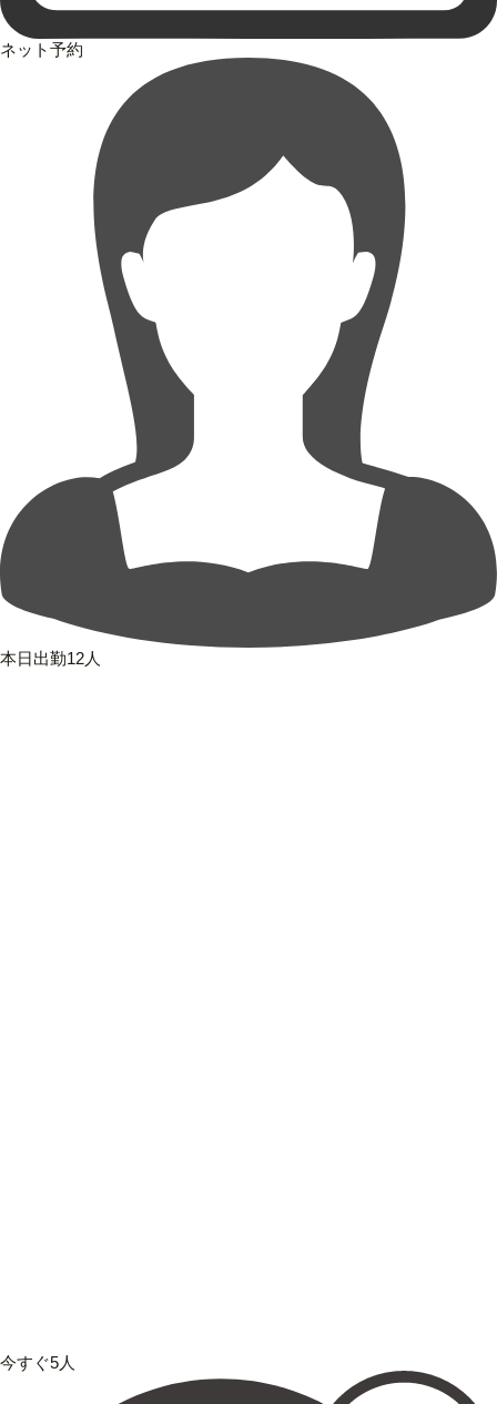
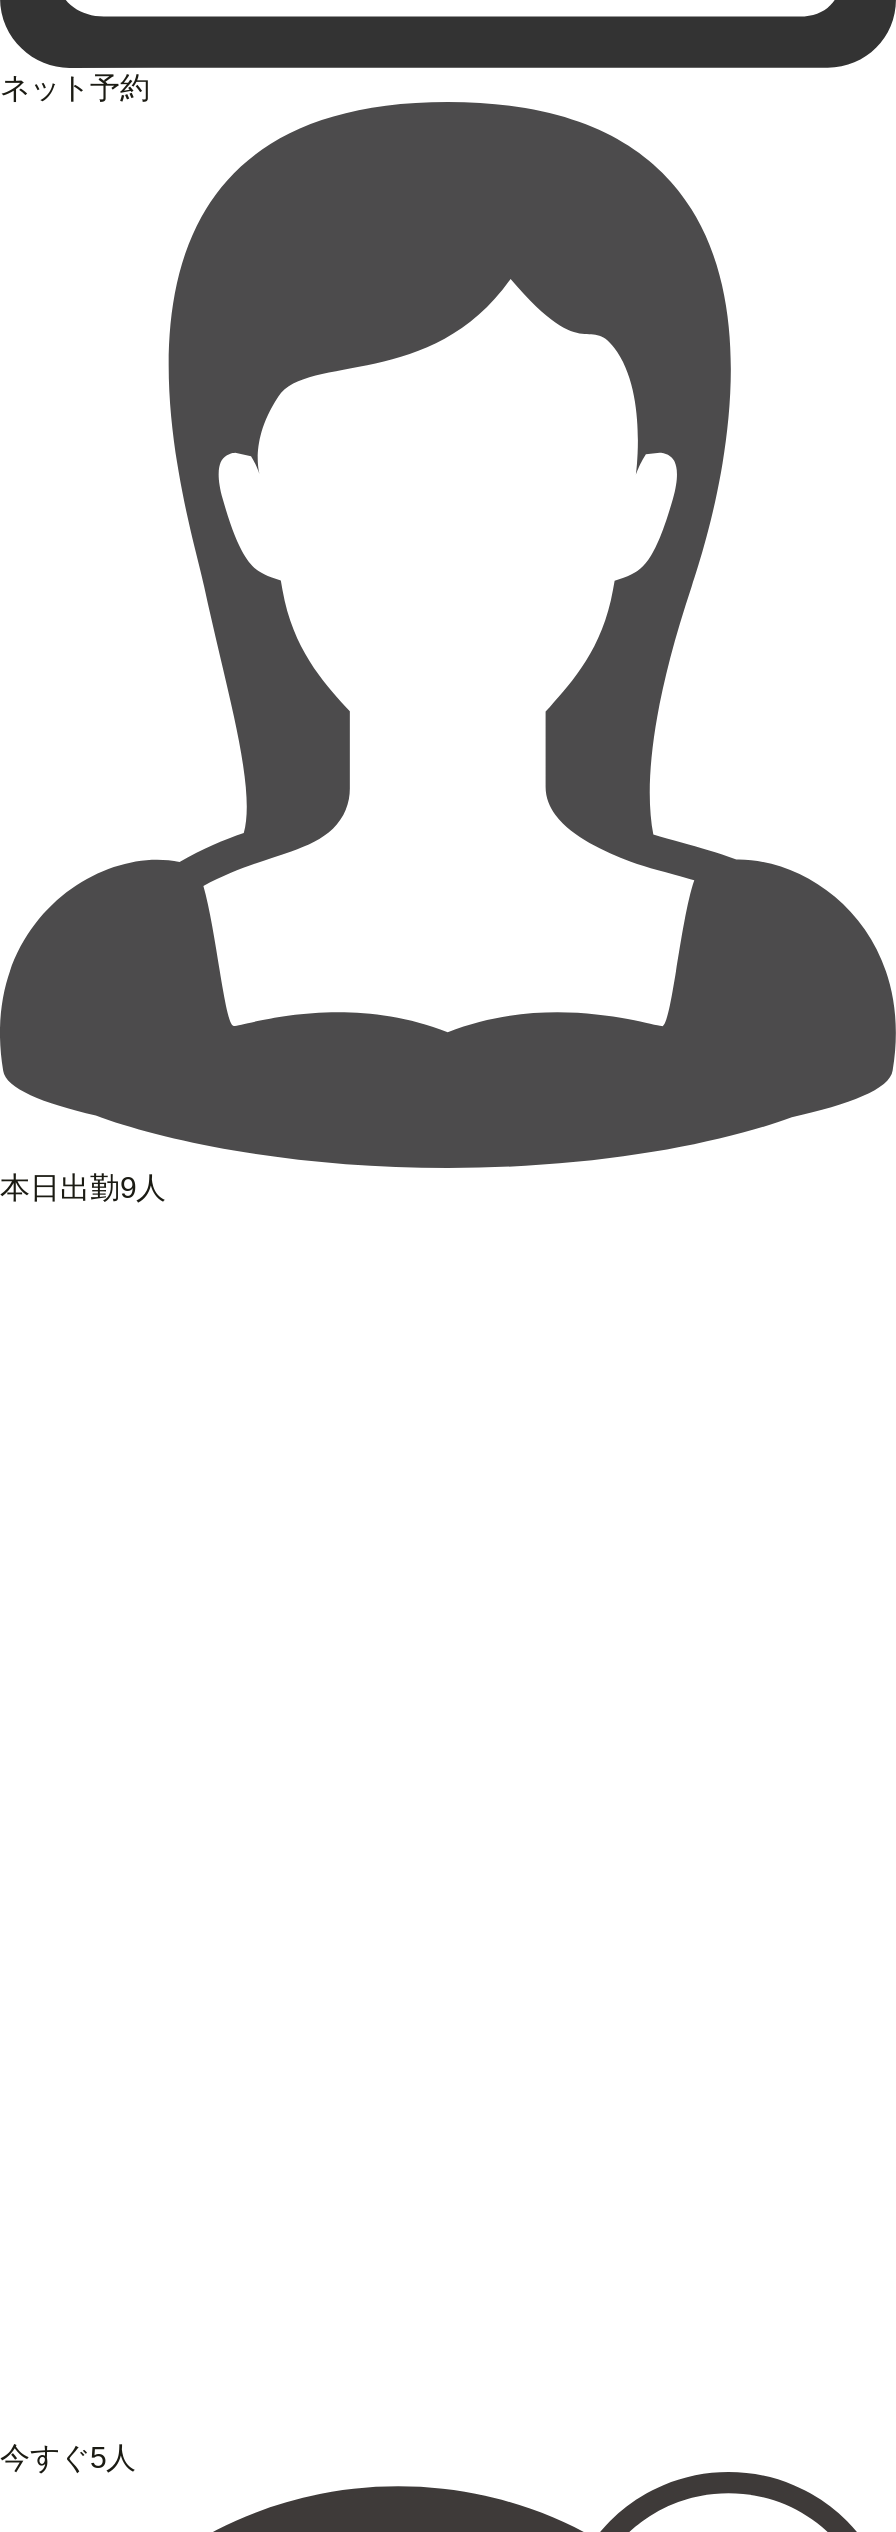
- 本日出勤12人
+ 本日出勤9人
